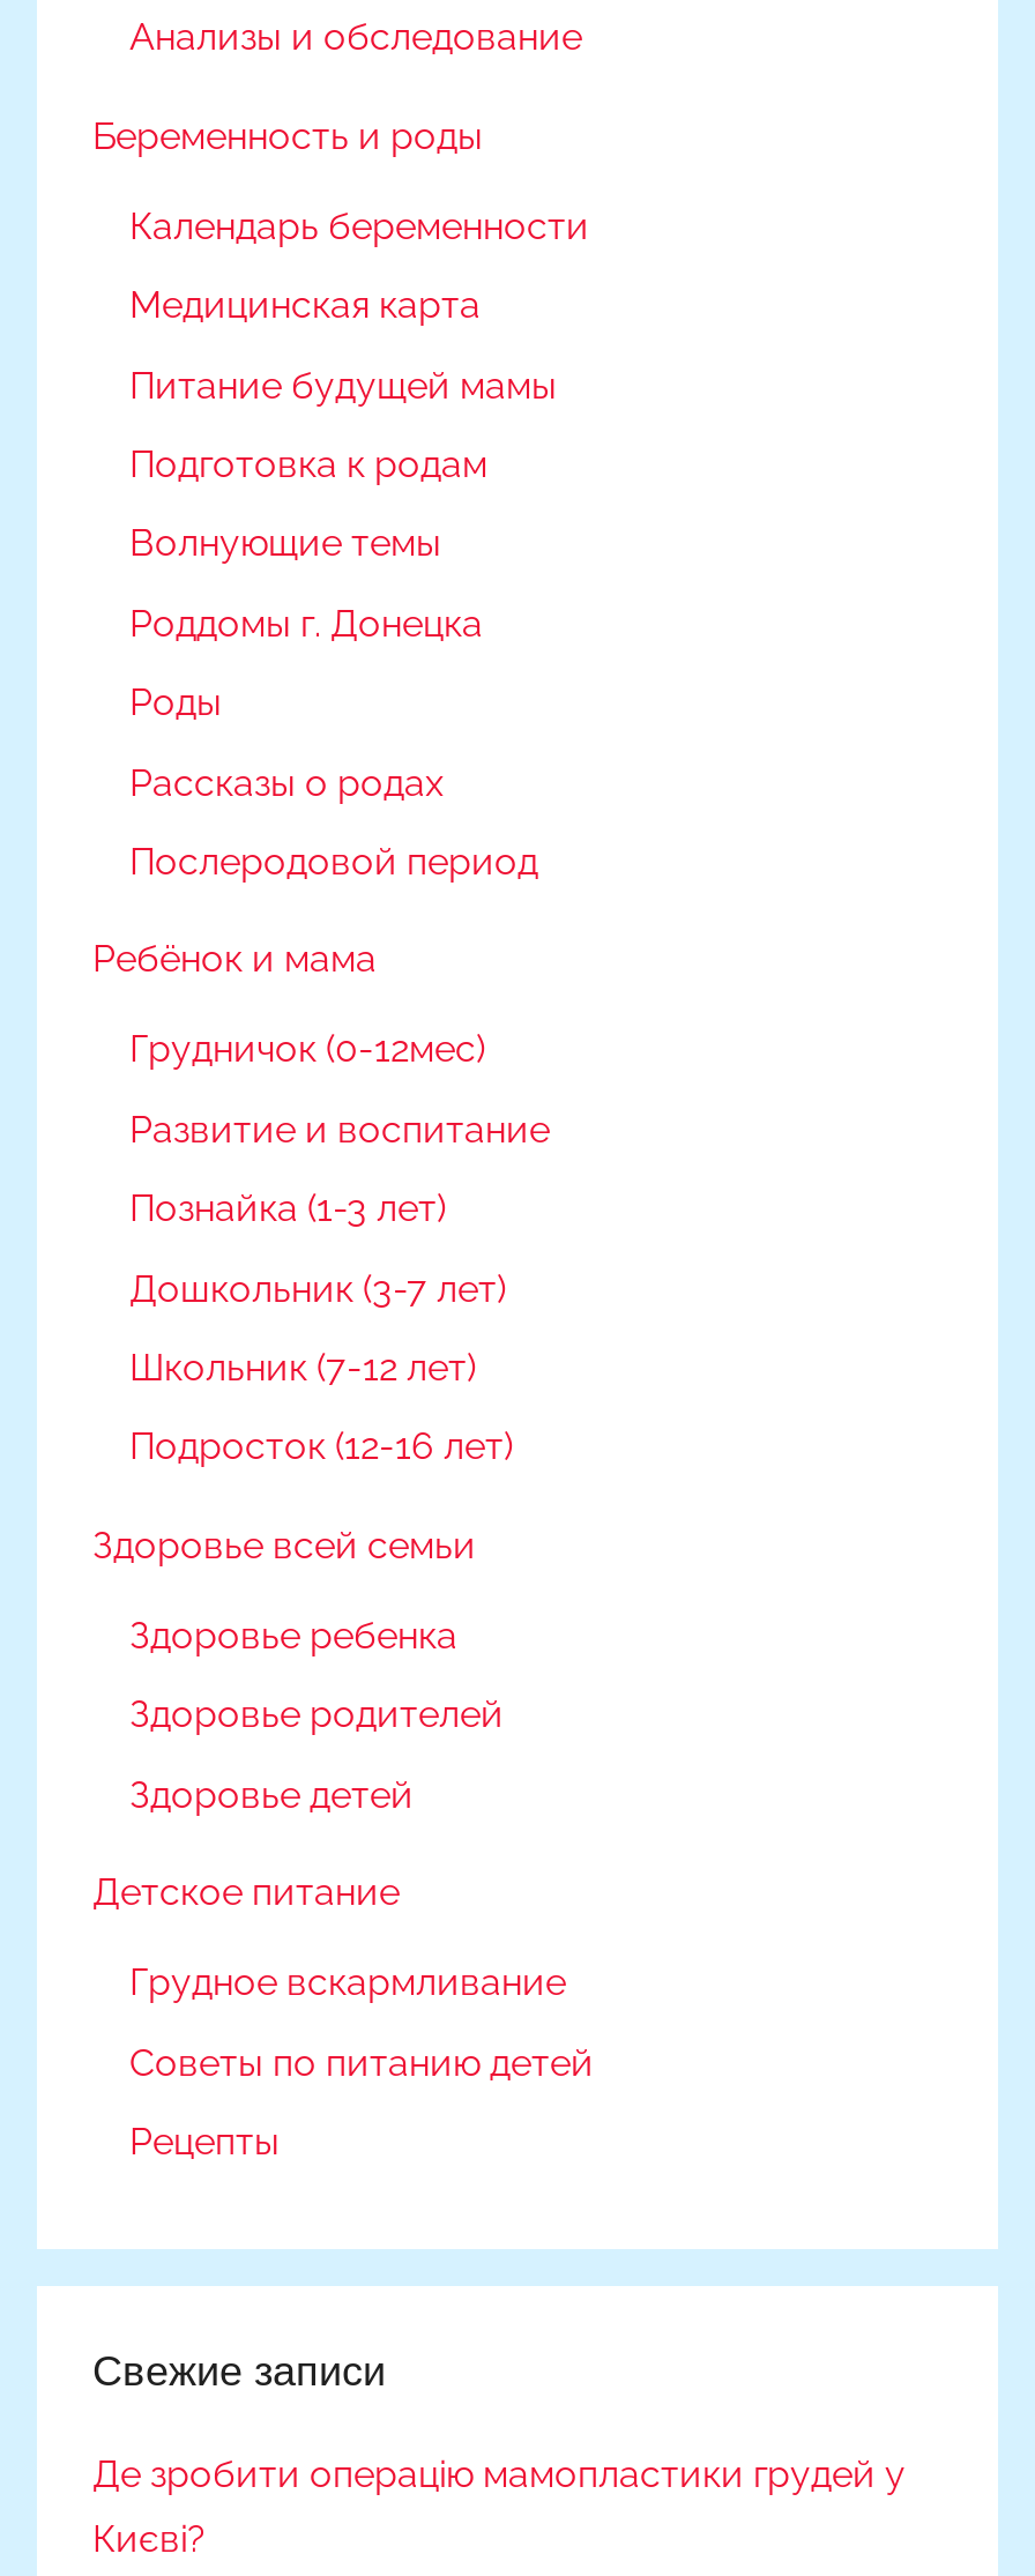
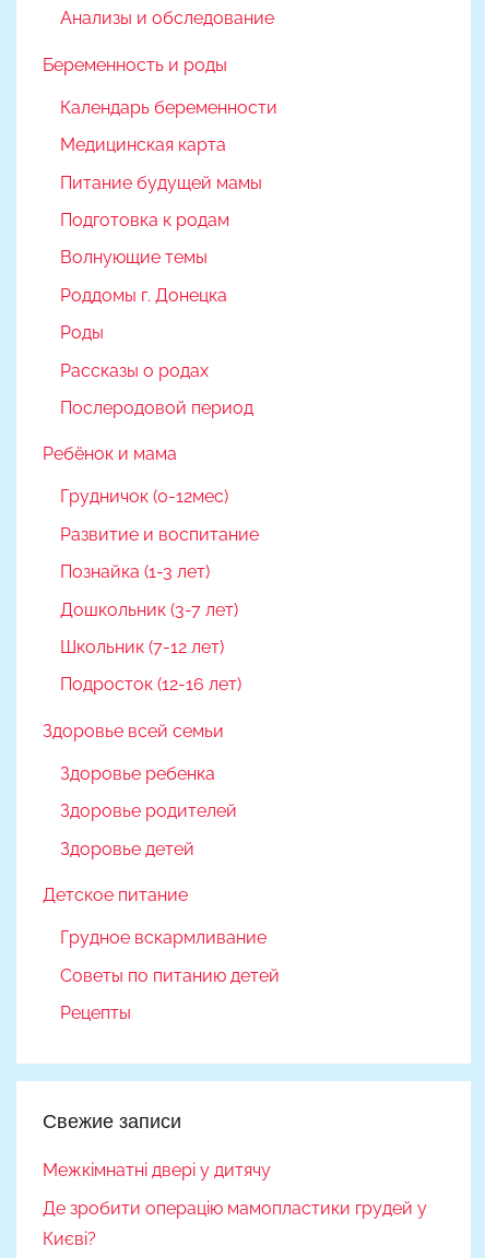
+ Межкімнатні двері у дитячу
